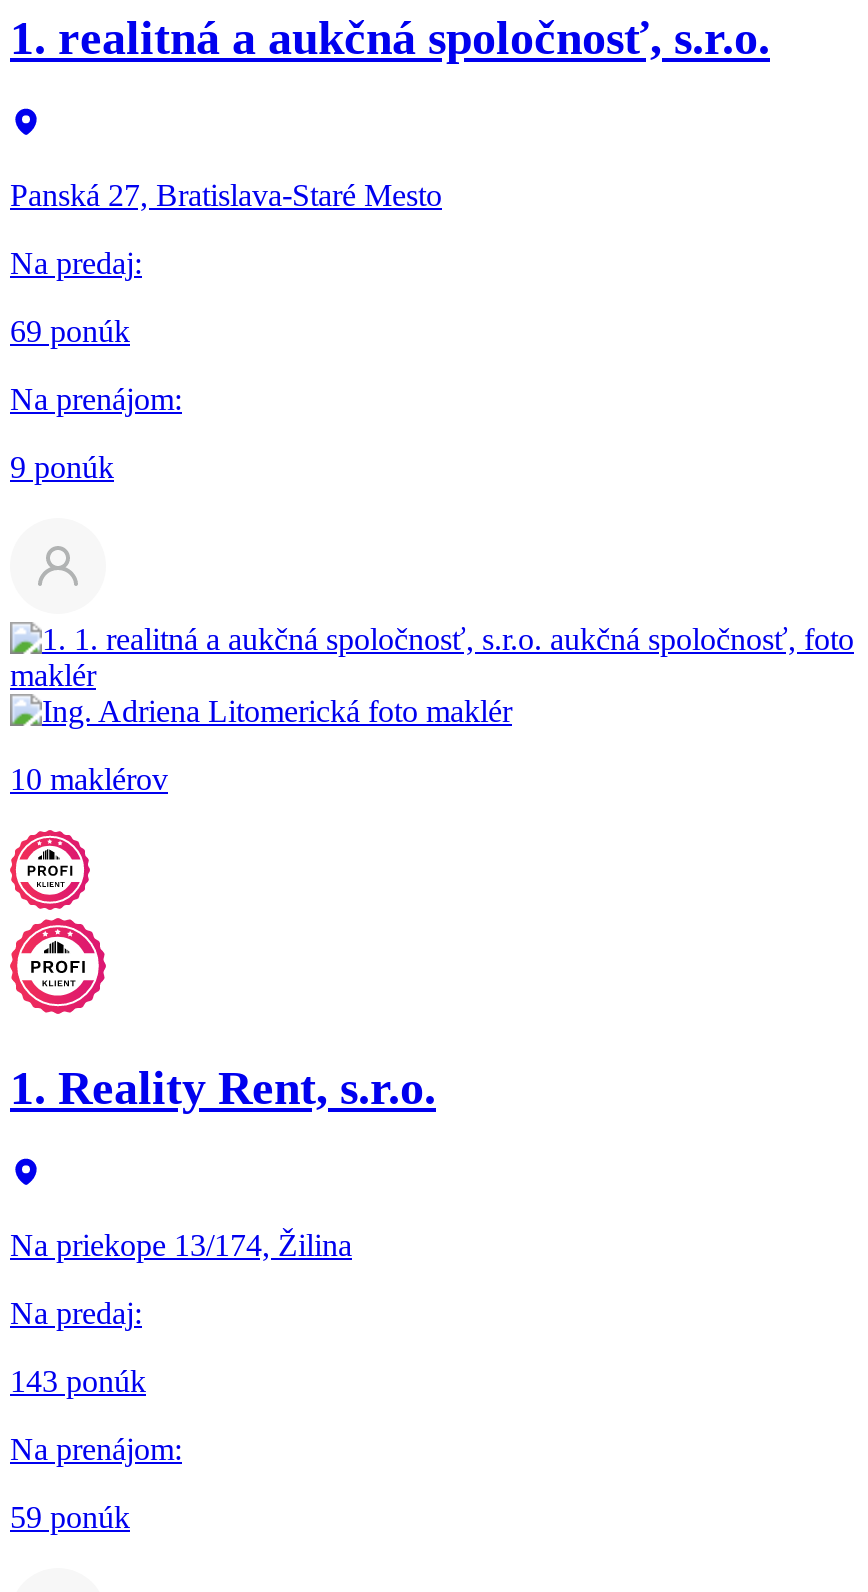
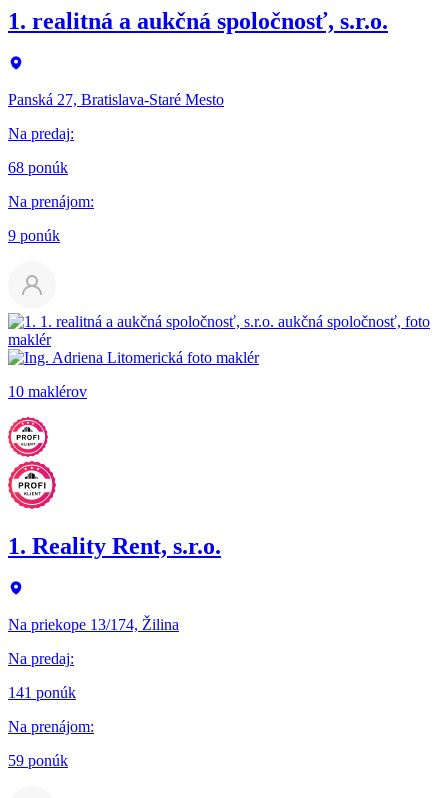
- 69 ponúk
+ 68 ponúk

- 143 ponúk
+ 141 ponúk
